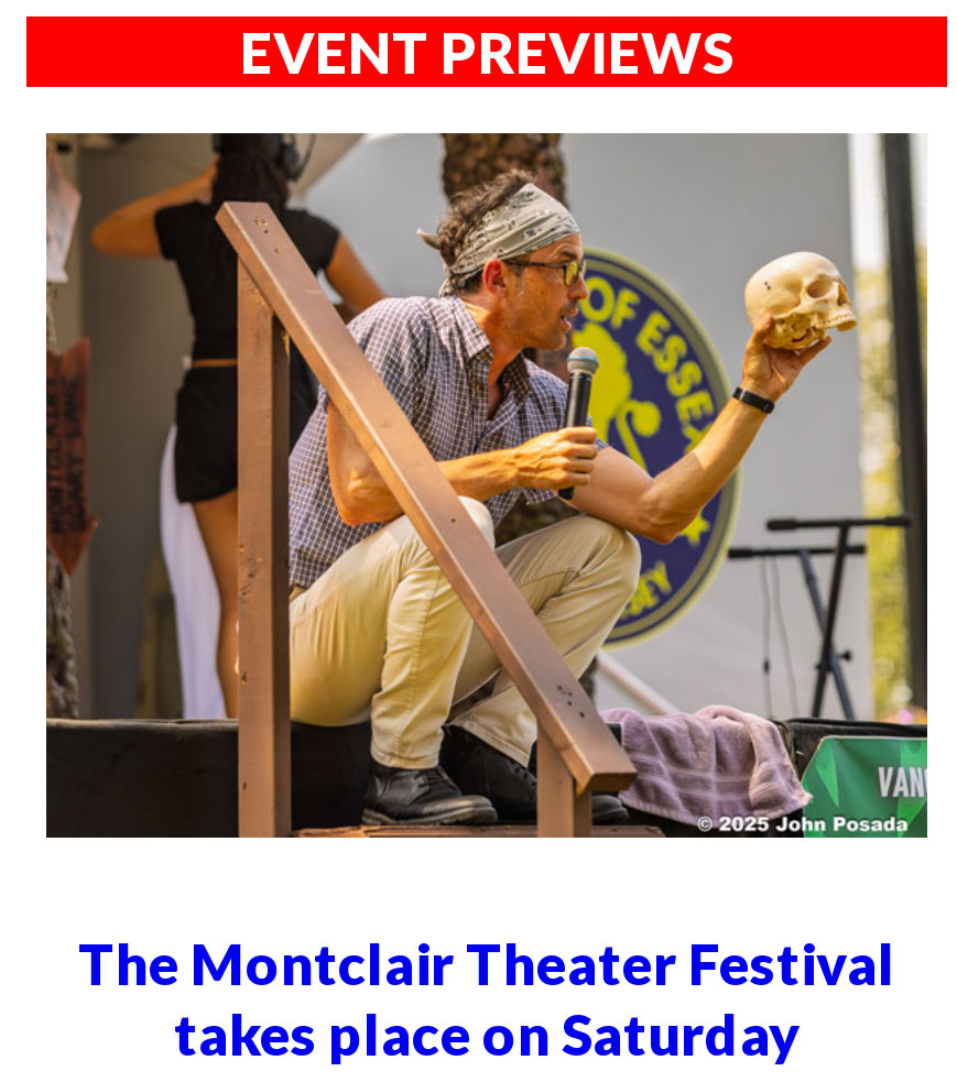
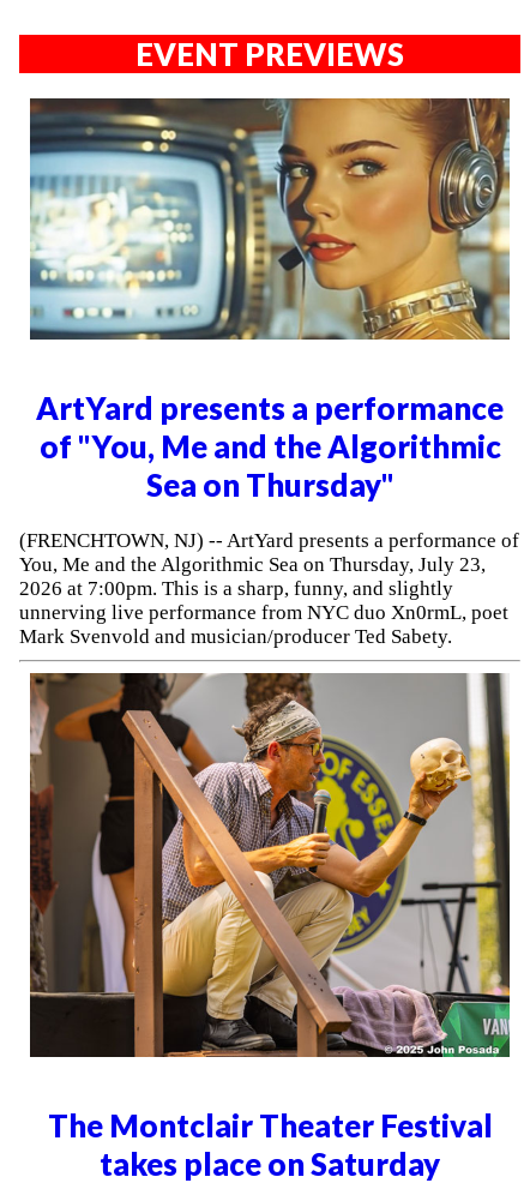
+ ArtYard presents a performance
+ of "You, Me and the Algorithmic
+ Sea on Thursday"
+ (FRENCHTOWN, NJ) -- ArtYard presents a performance of
+ You, Me and the Algorithmic Sea on Thursday, July 23,
+ 2026 at 7:00pm. This is a sharp, funny, and slightly
+ unnerving live performance from NYC duo Xn0rmL, poet
+ Mark Svenvold and musician/producer Ted Sabety.

+ [image]
